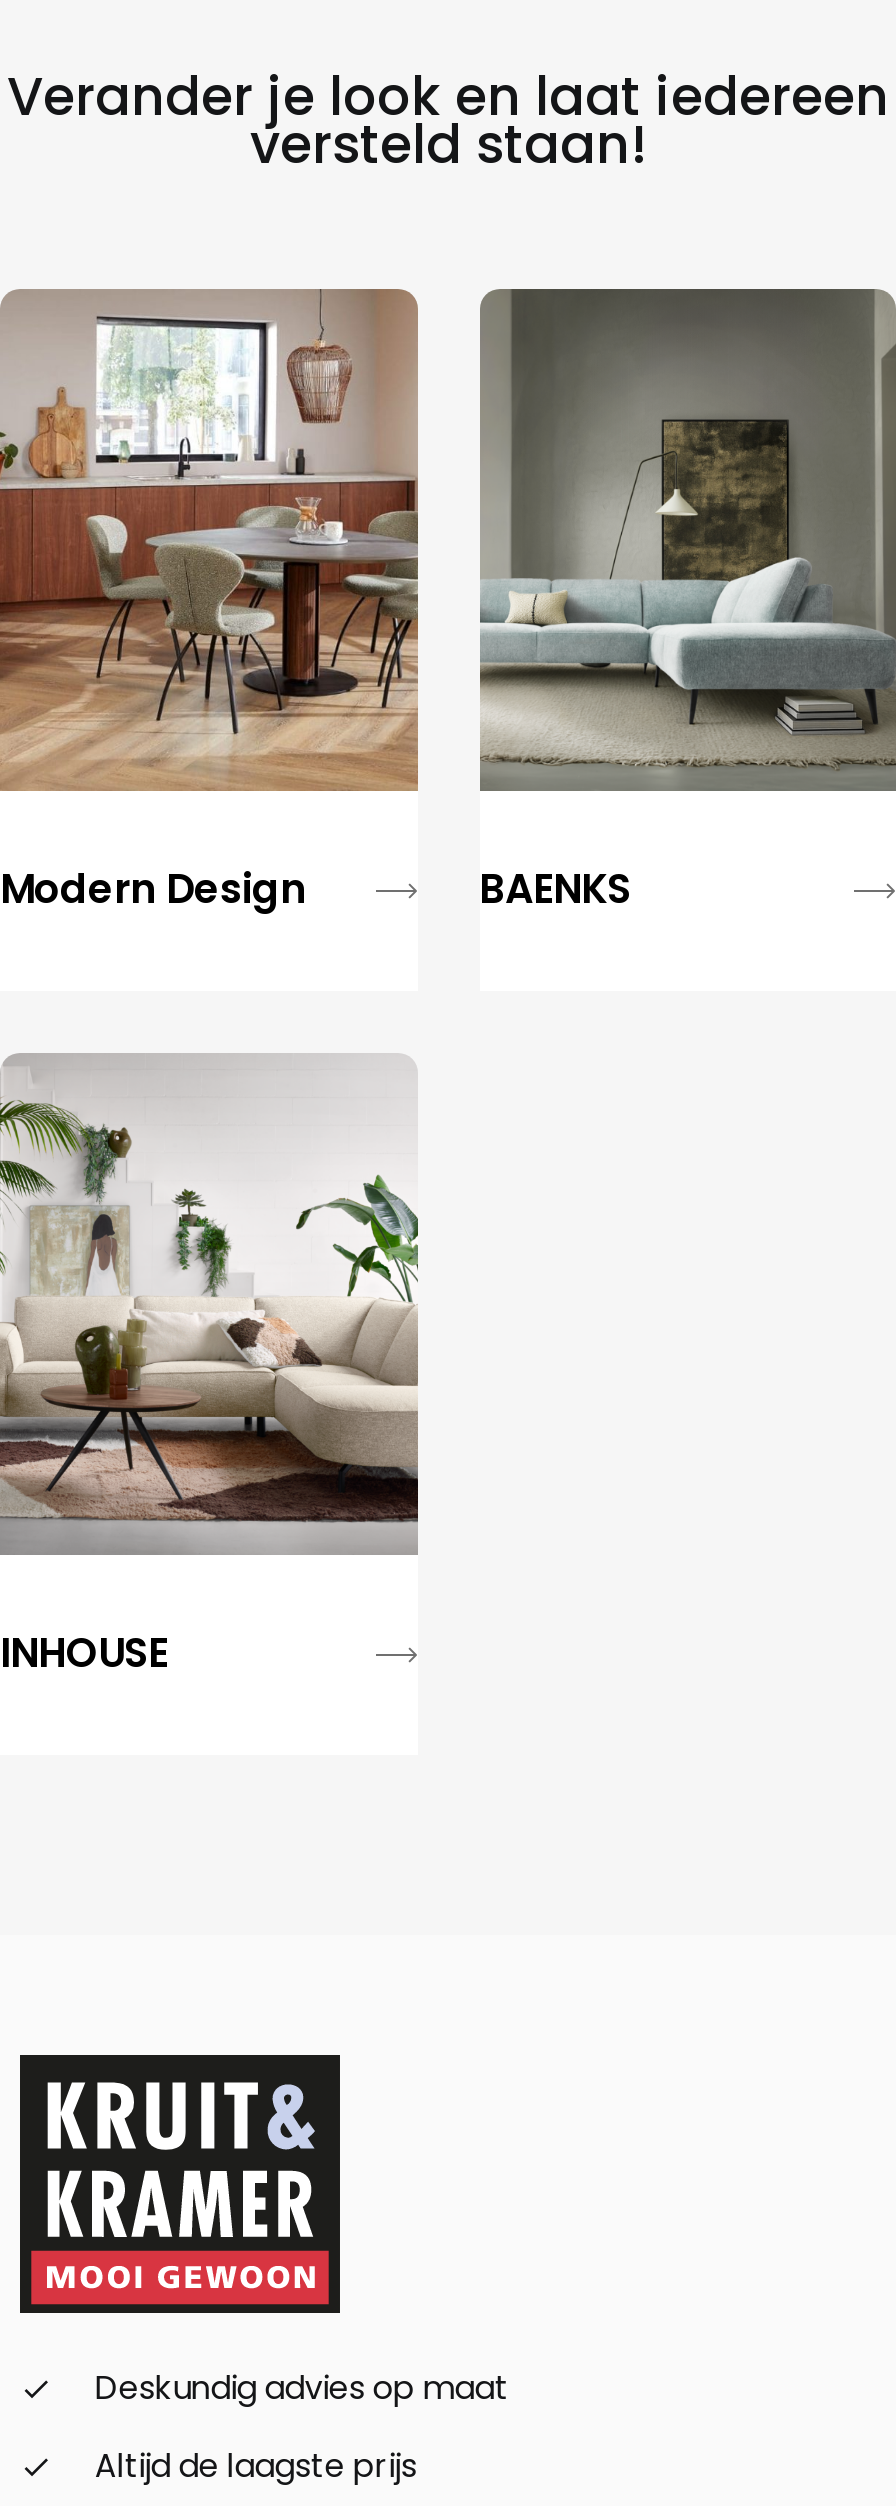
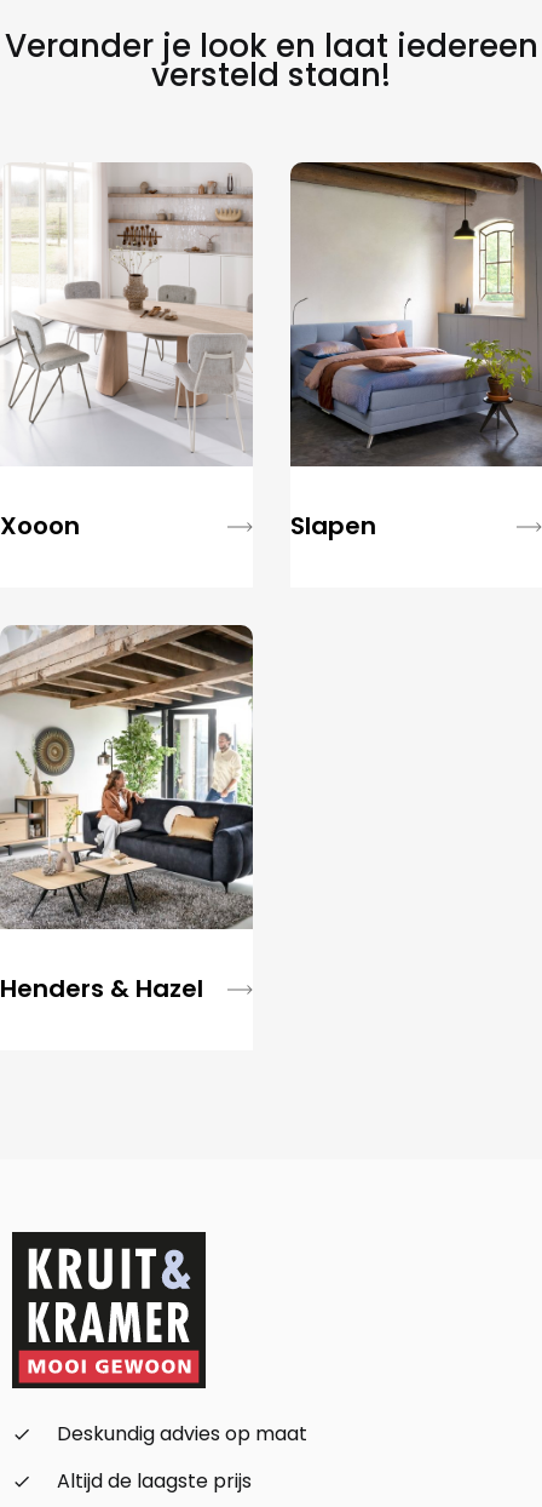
- [image]
- Modern Design
- BAENKS
+ [image]
+ Xooon
+ Slapen

- [image]
+ [image]

- [image]
- INHOUSE
+ [image]
+ Henders & Hazel
